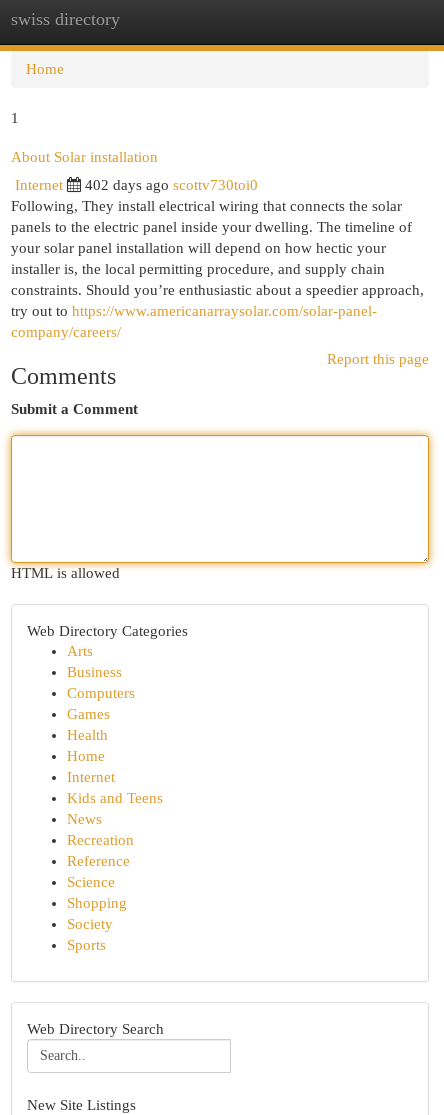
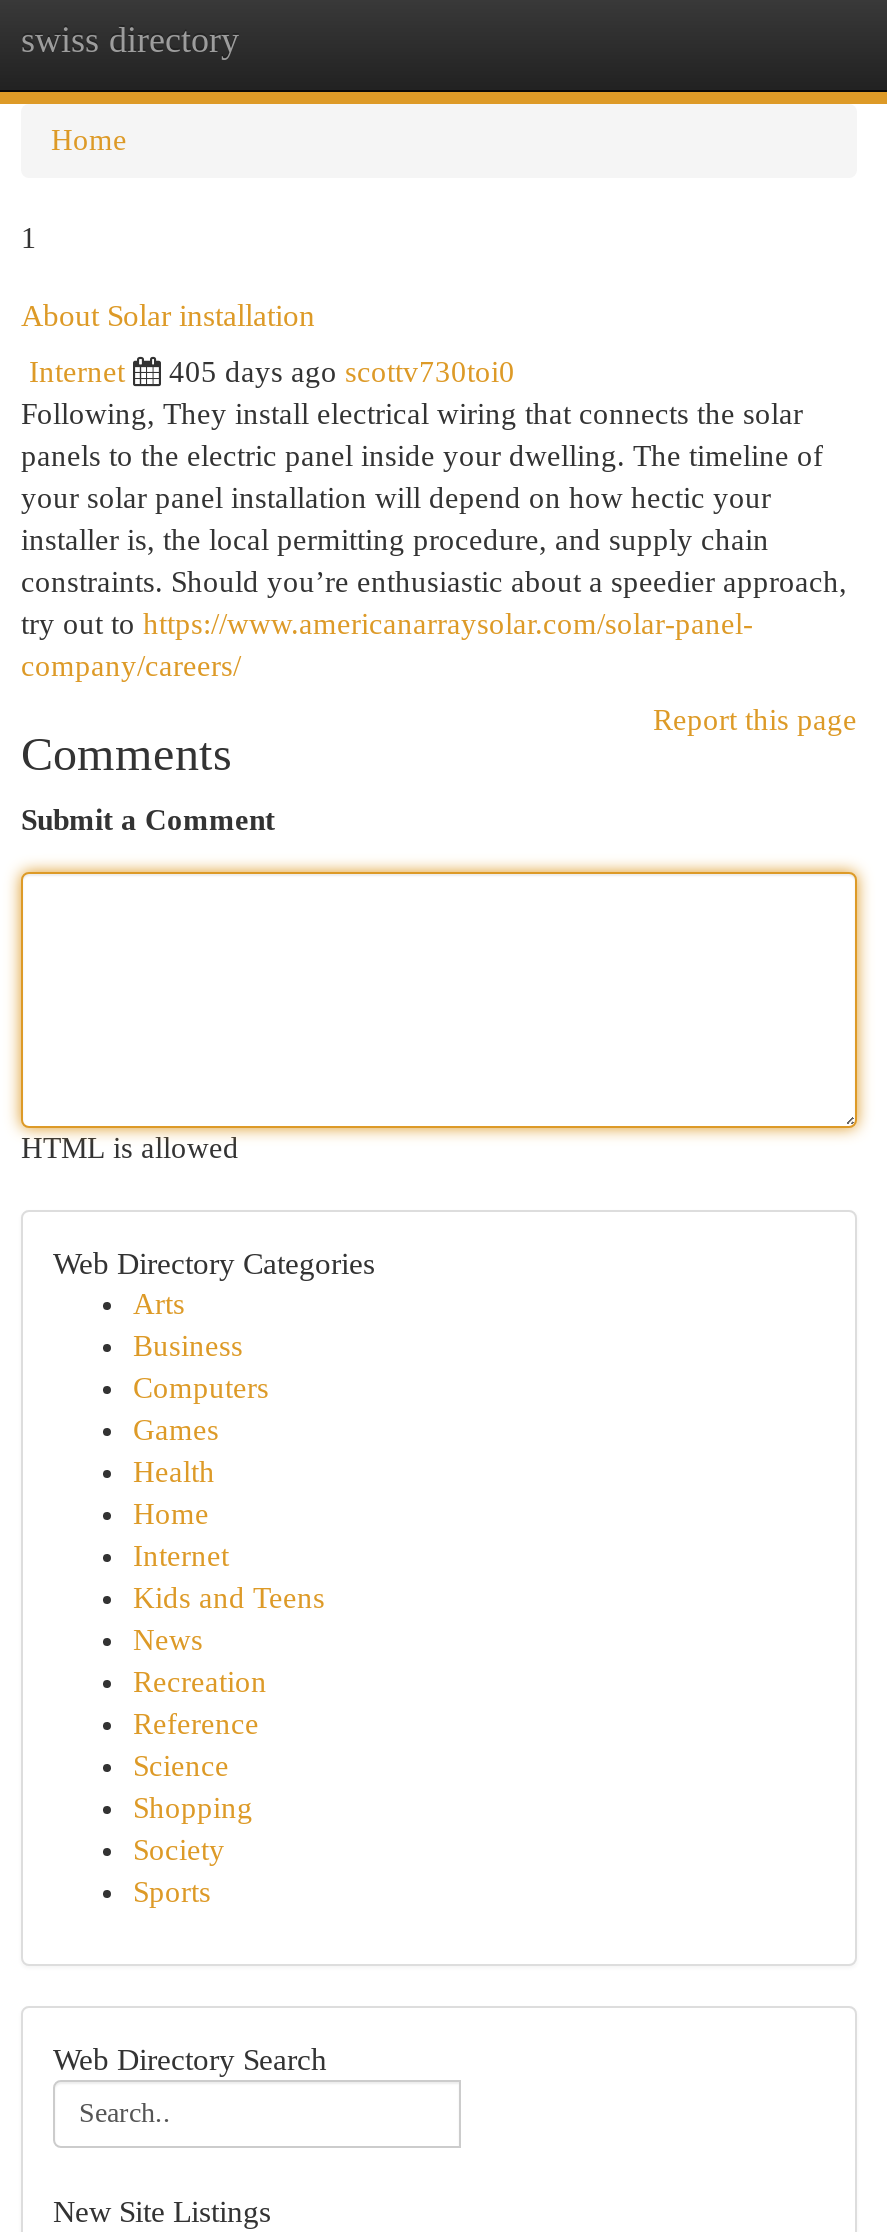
- 402 days ago scottv730toi0
+ 405 days ago scottv730toi0
